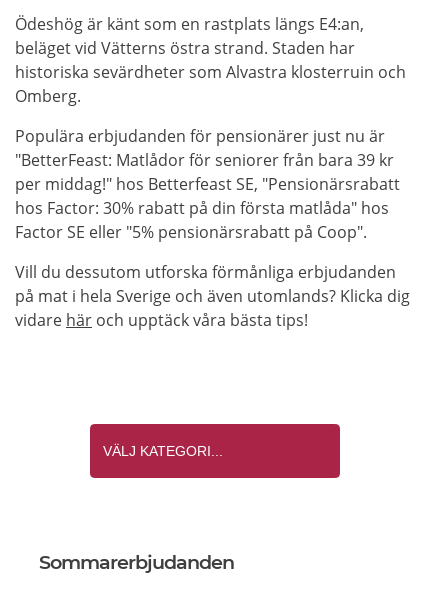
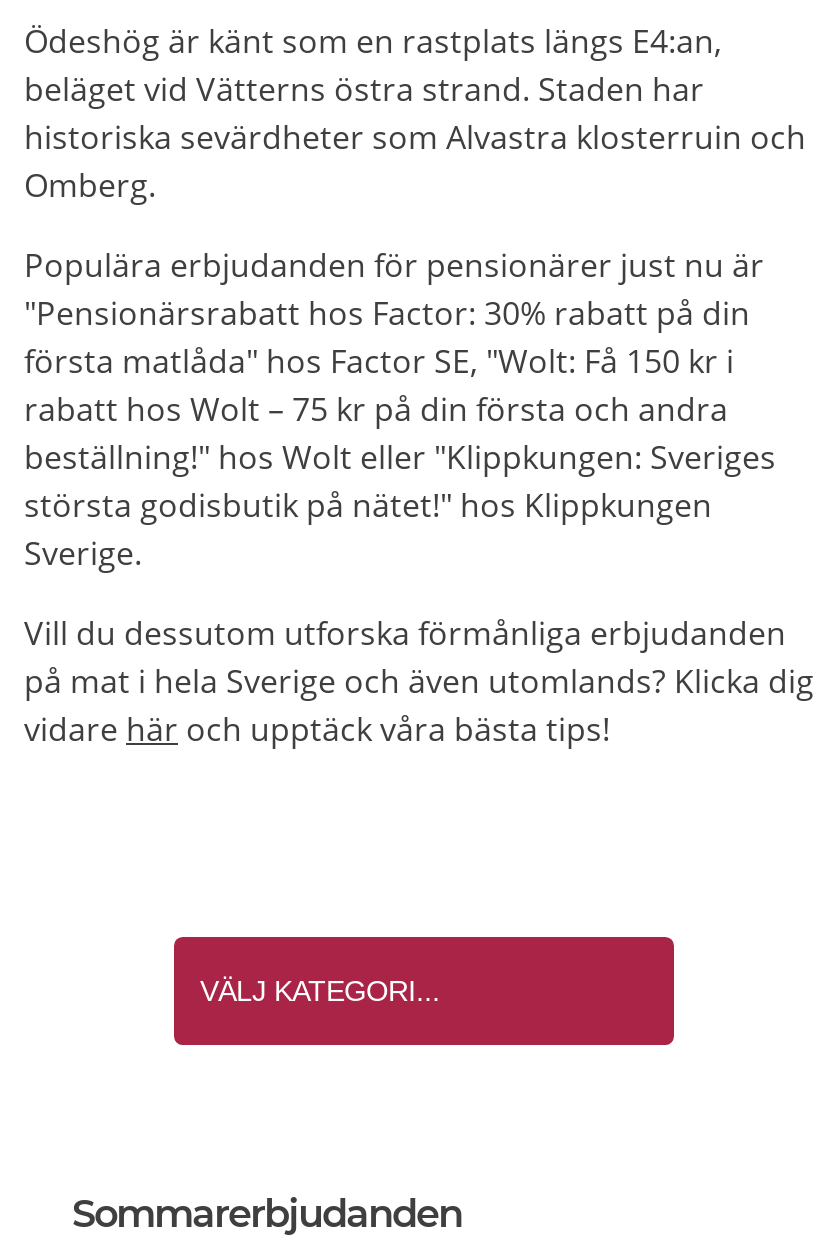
- "BetterFeast: Matlådor för seniorer från bara 39 kr
- per middag!" hos Betterfeast SE, "Pensionärsrabatt
- hos Factor: 30% rabatt på din första matlåda" hos
- Factor SE eller "5% pensionärsrabatt på Coop".
+ "Pensionärsrabatt hos Factor: 30% rabatt på din
+ första matlåda" hos Factor SE, "Wolt: Få 150 kr i
+ rabatt hos Wolt – 75 kr på din första och andra
+ beställning!" hos Wolt eller "Klippkungen: Sveriges
+ största godisbutik på nätet!" hos Klippkungen
+ Sverige.
